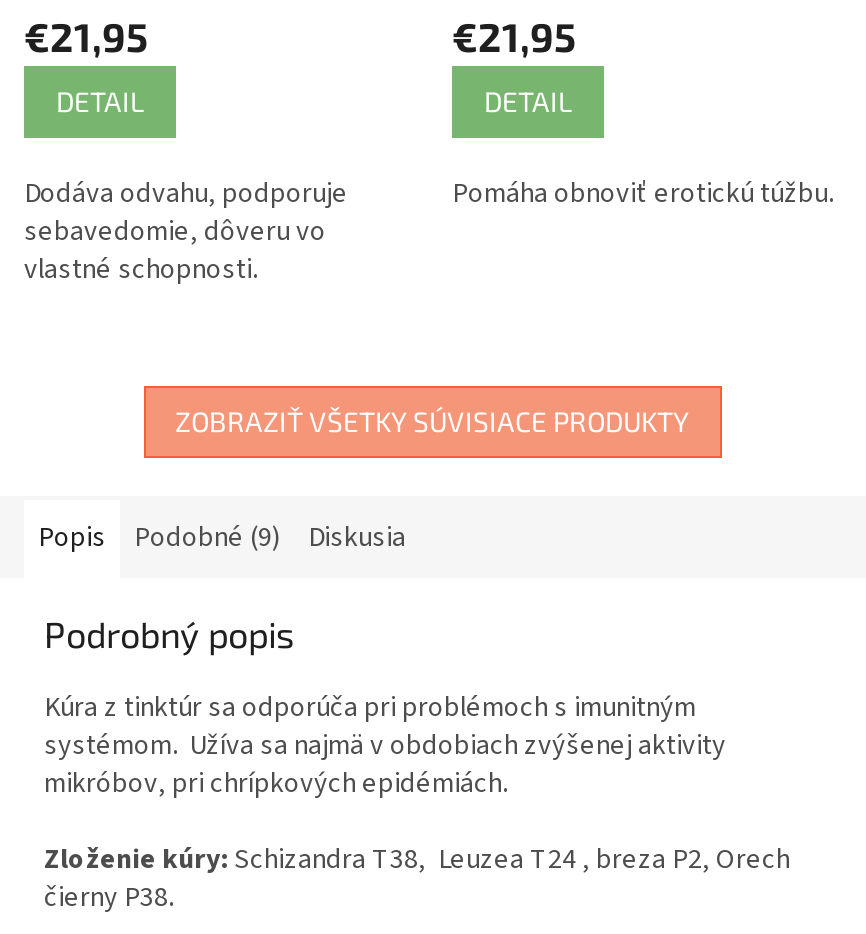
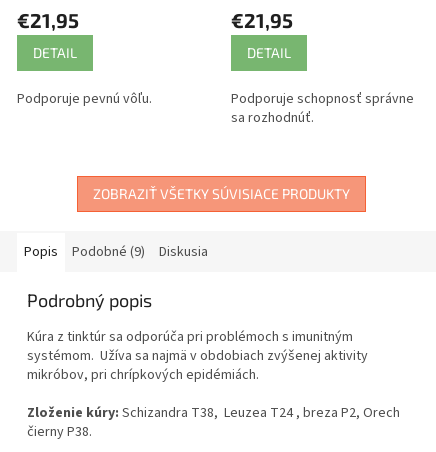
- Dodáva odvahu, podporuje
- sebavedomie, dôveru vo
- vlastné schopnosti.
+ Podporuje pevnú vôľu.

- Pomáha obnoviť erotickú túžbu.
+ Podporuje schopnosť správne
+ sa rozhodnúť.
